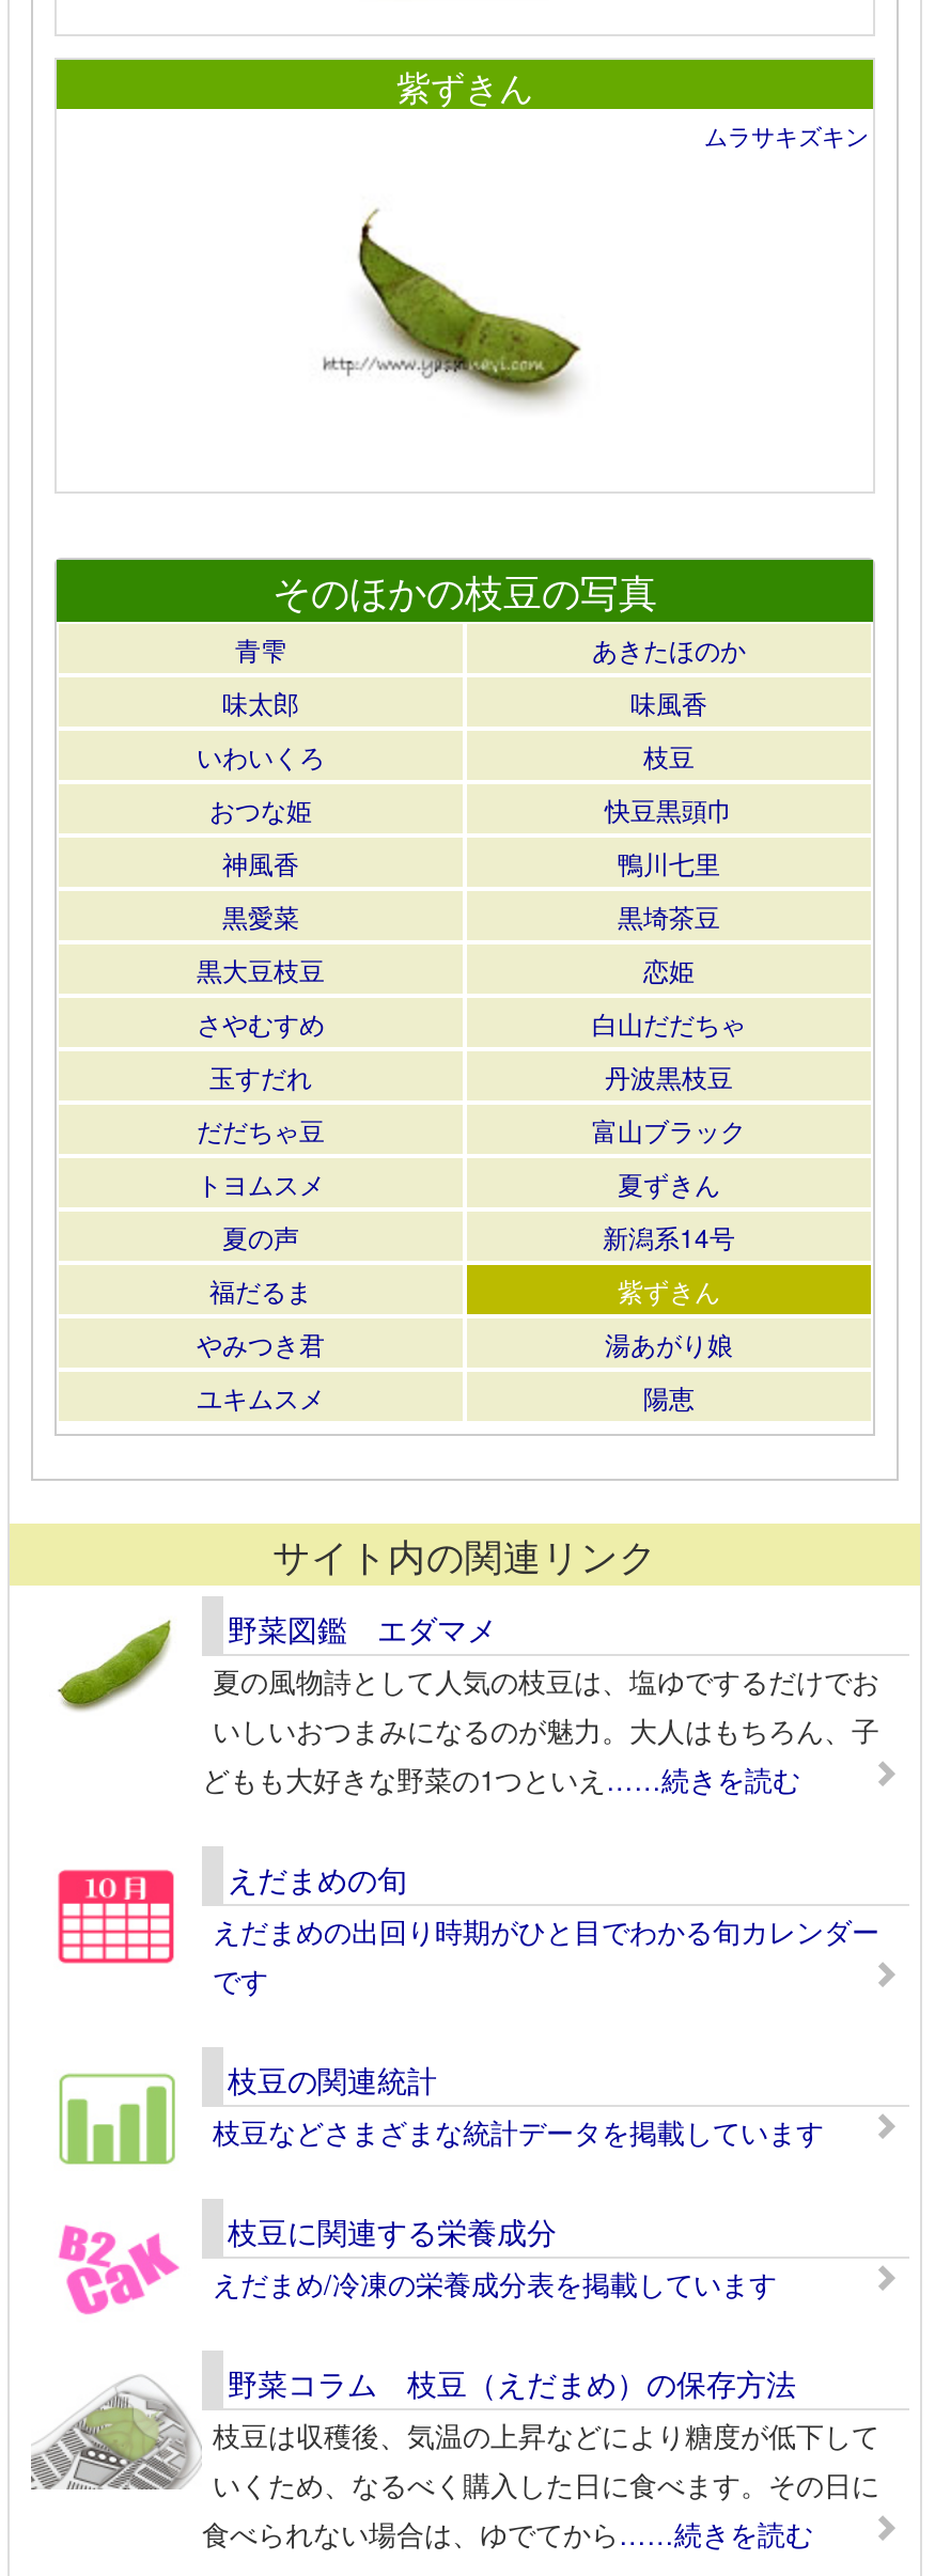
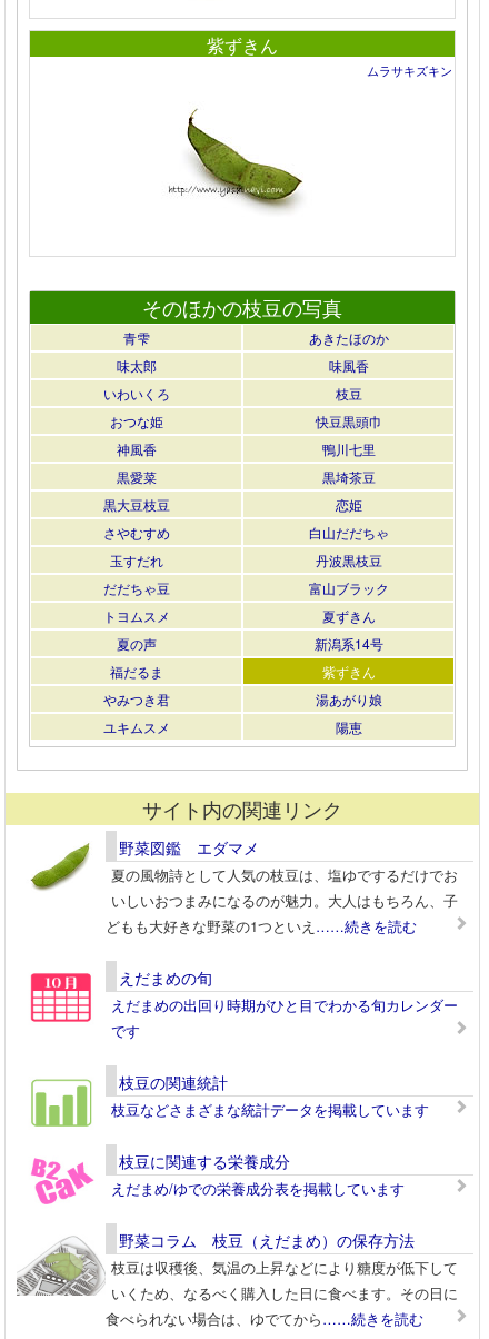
- えだまめ/冷凍の栄養成分表を掲載しています
+ えだまめ/ゆでの栄養成分表を掲載しています
